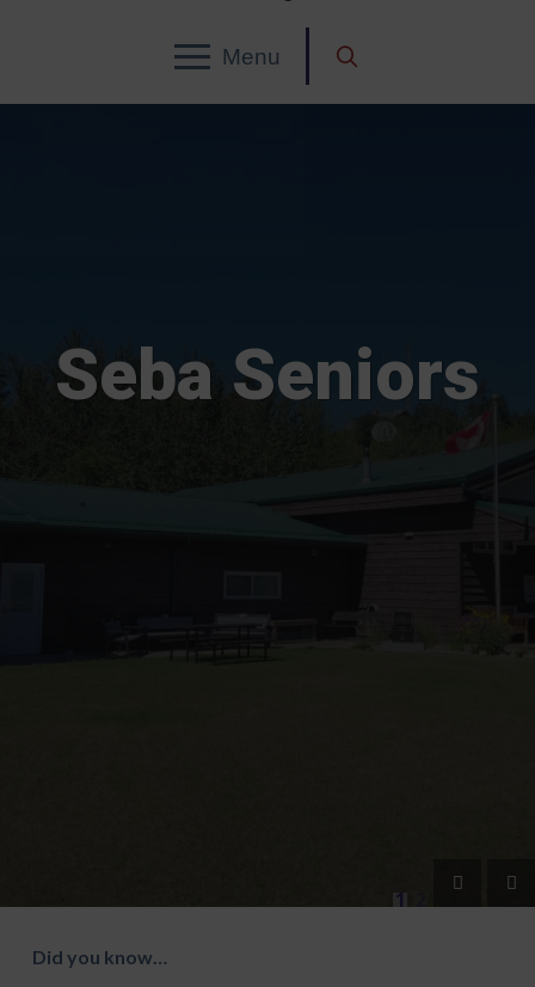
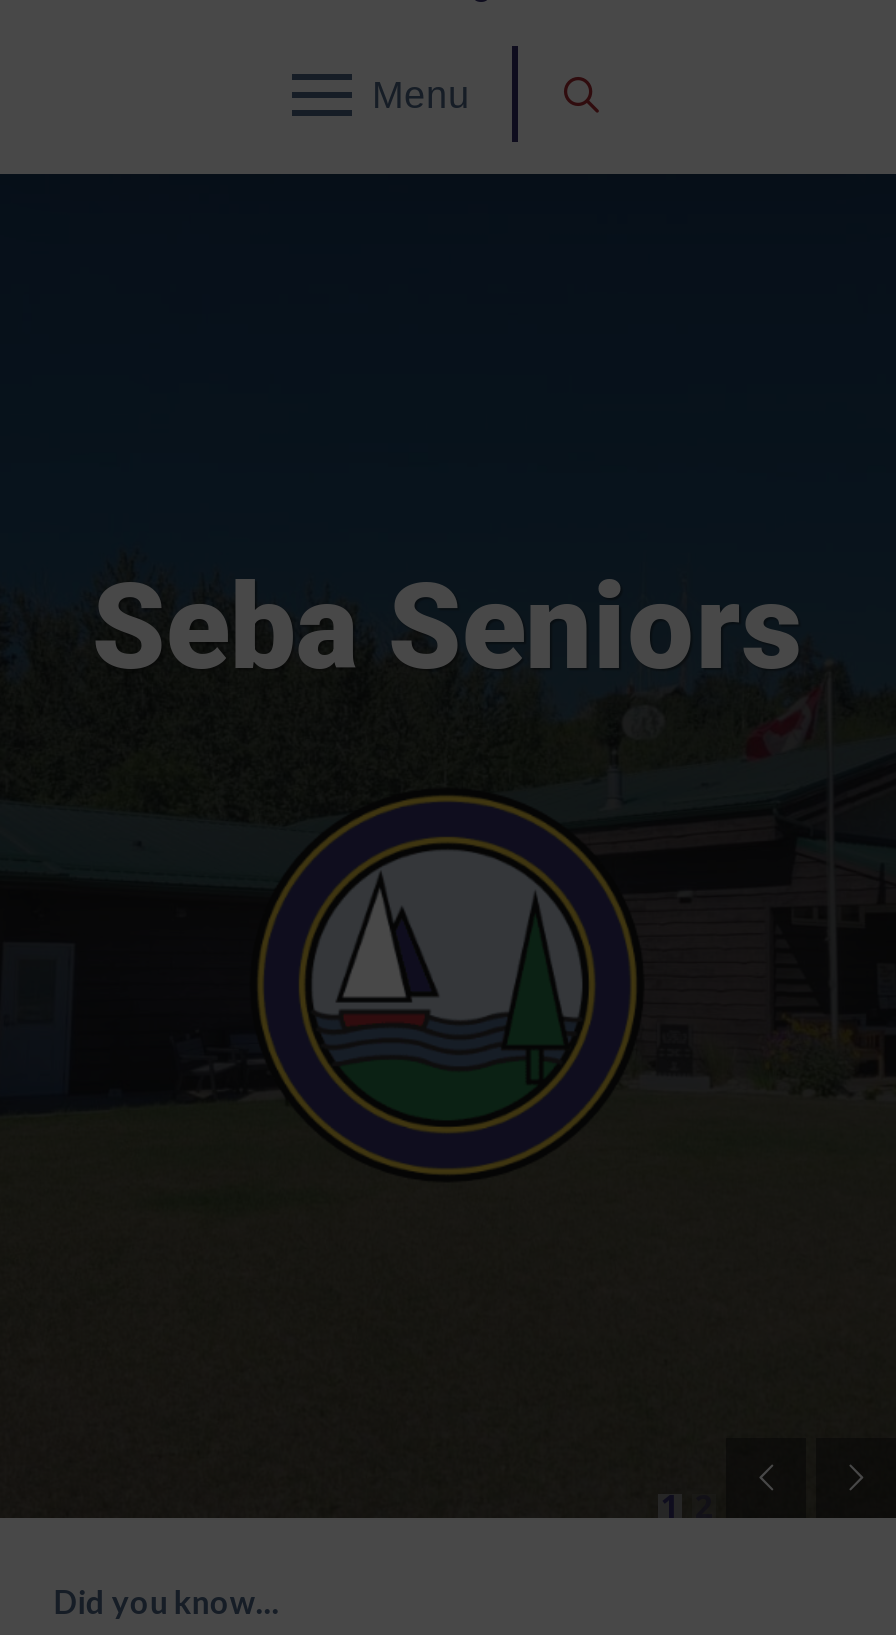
+ [image]
